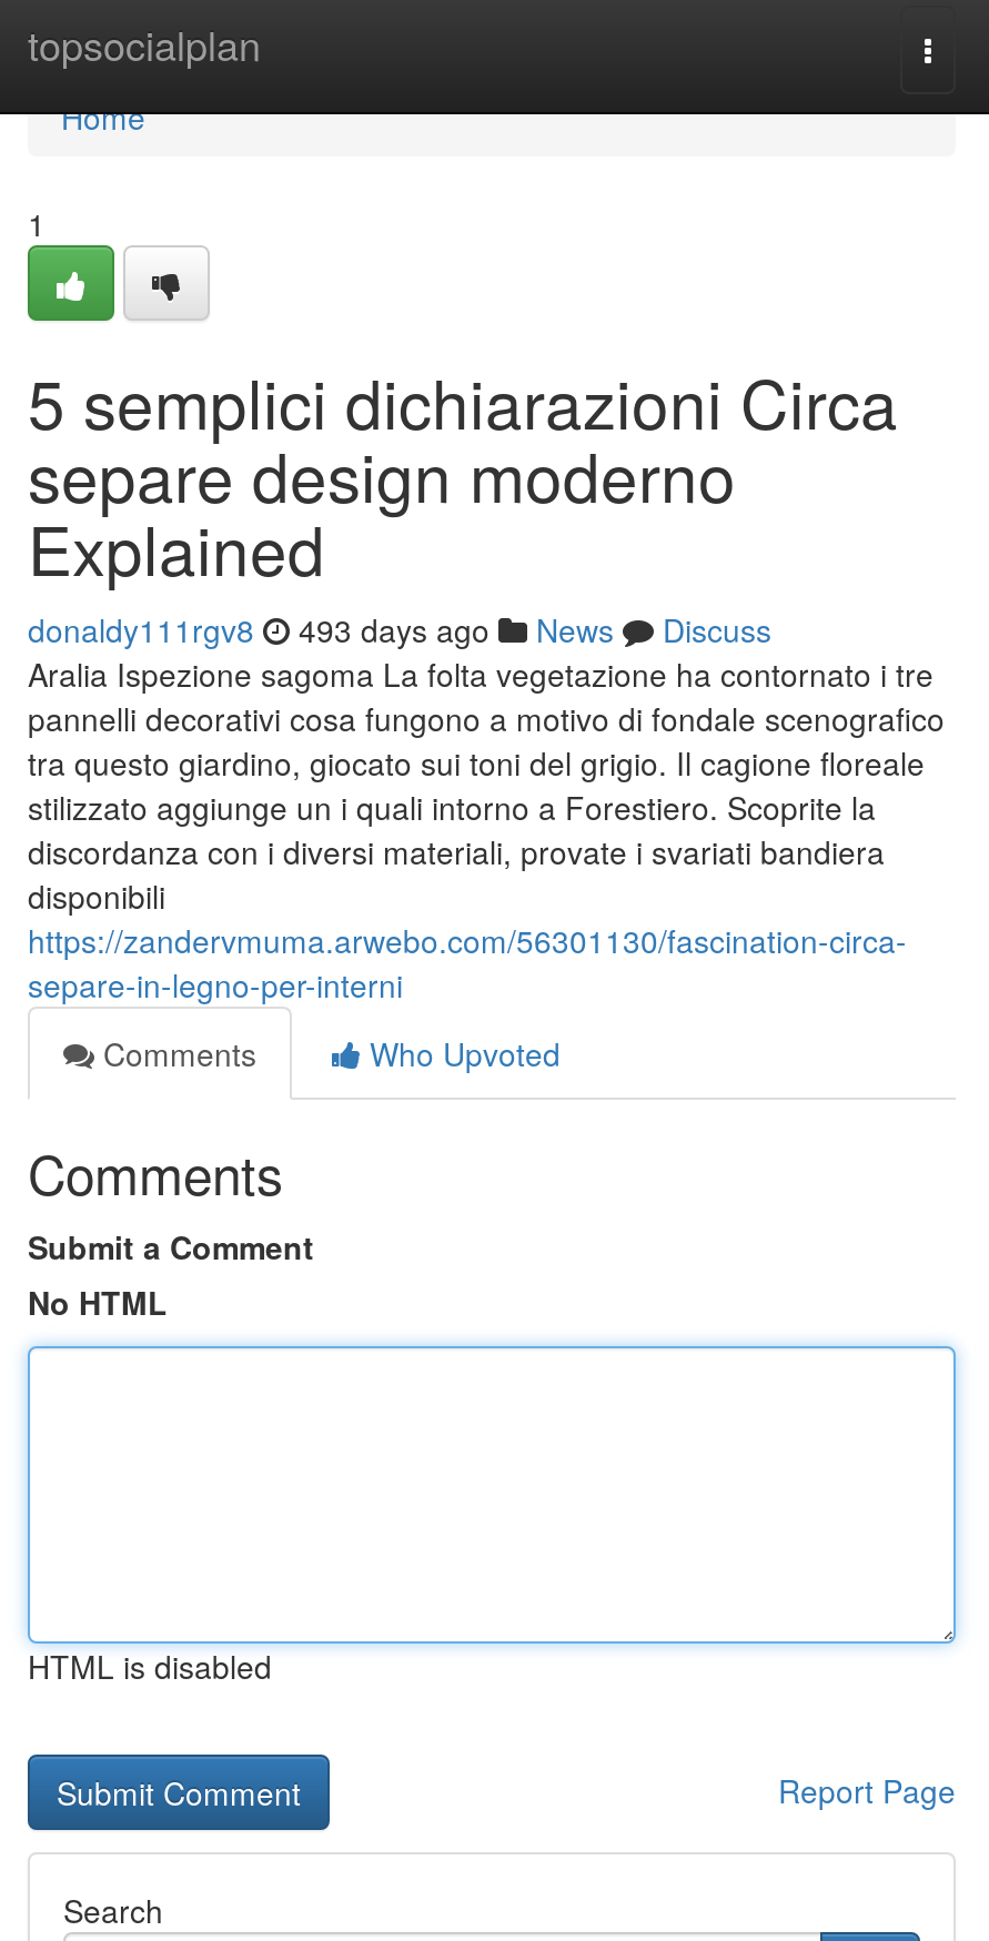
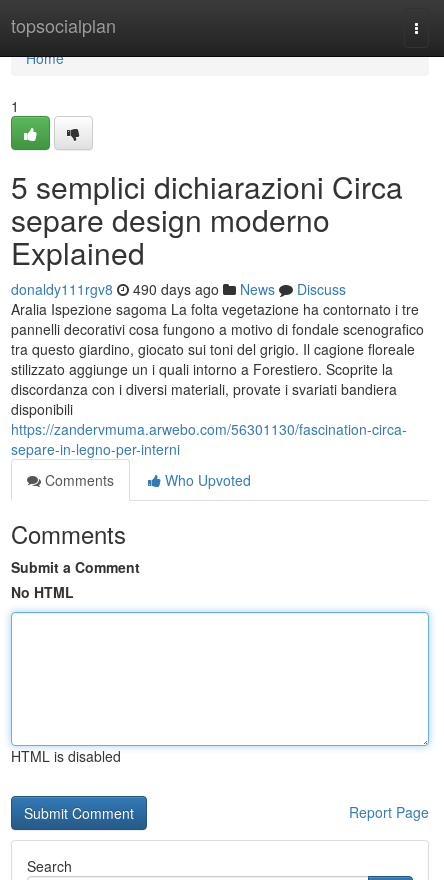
- donaldy111rgv8 493 days ago News Discuss
+ donaldy111rgv8 490 days ago News Discuss
